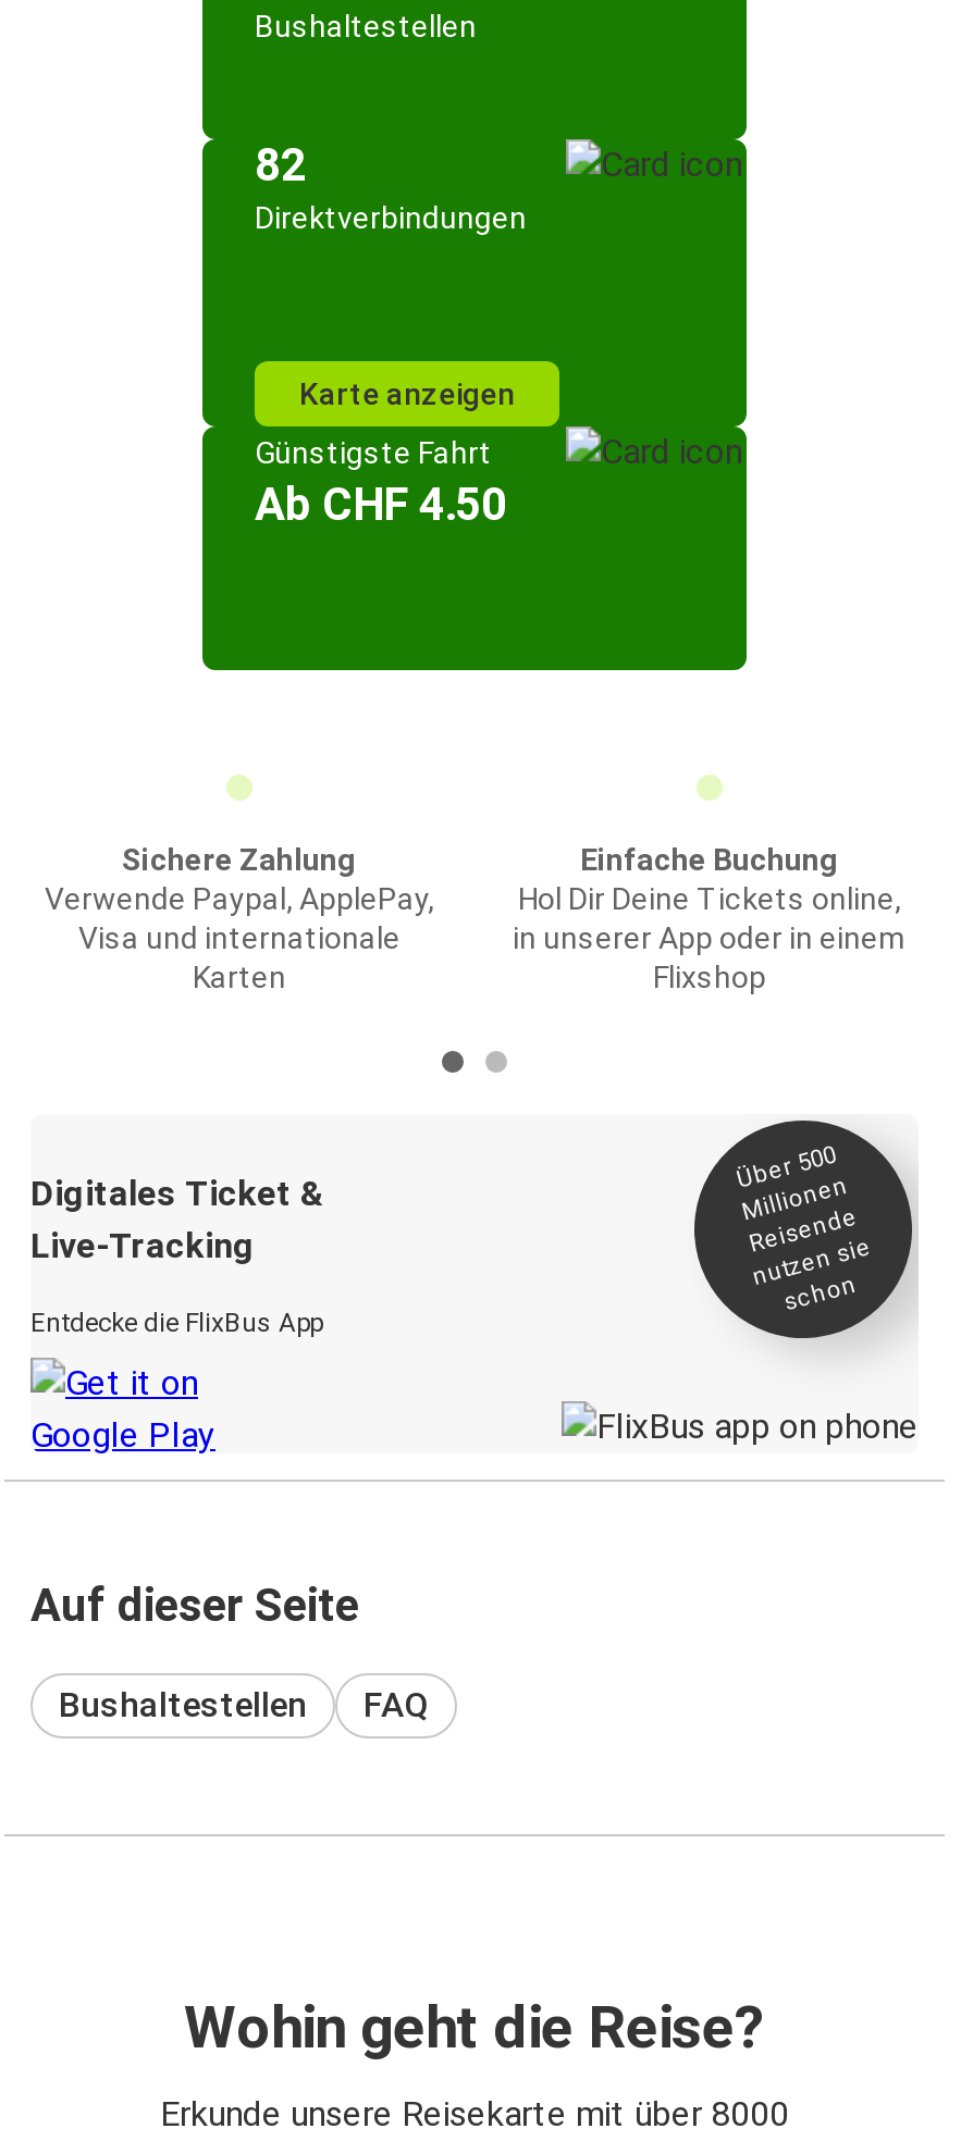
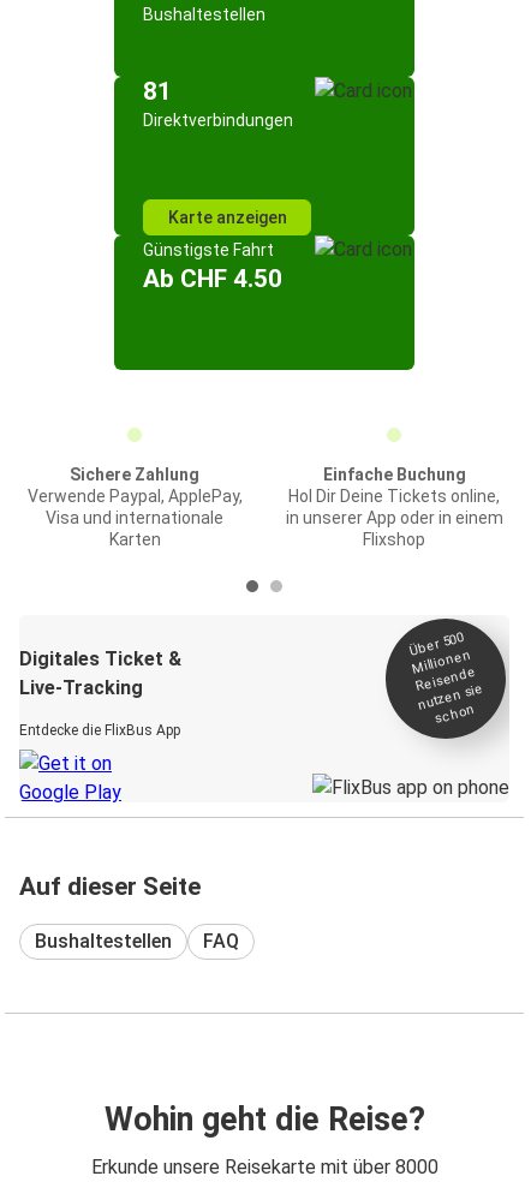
- 82
+ 81
